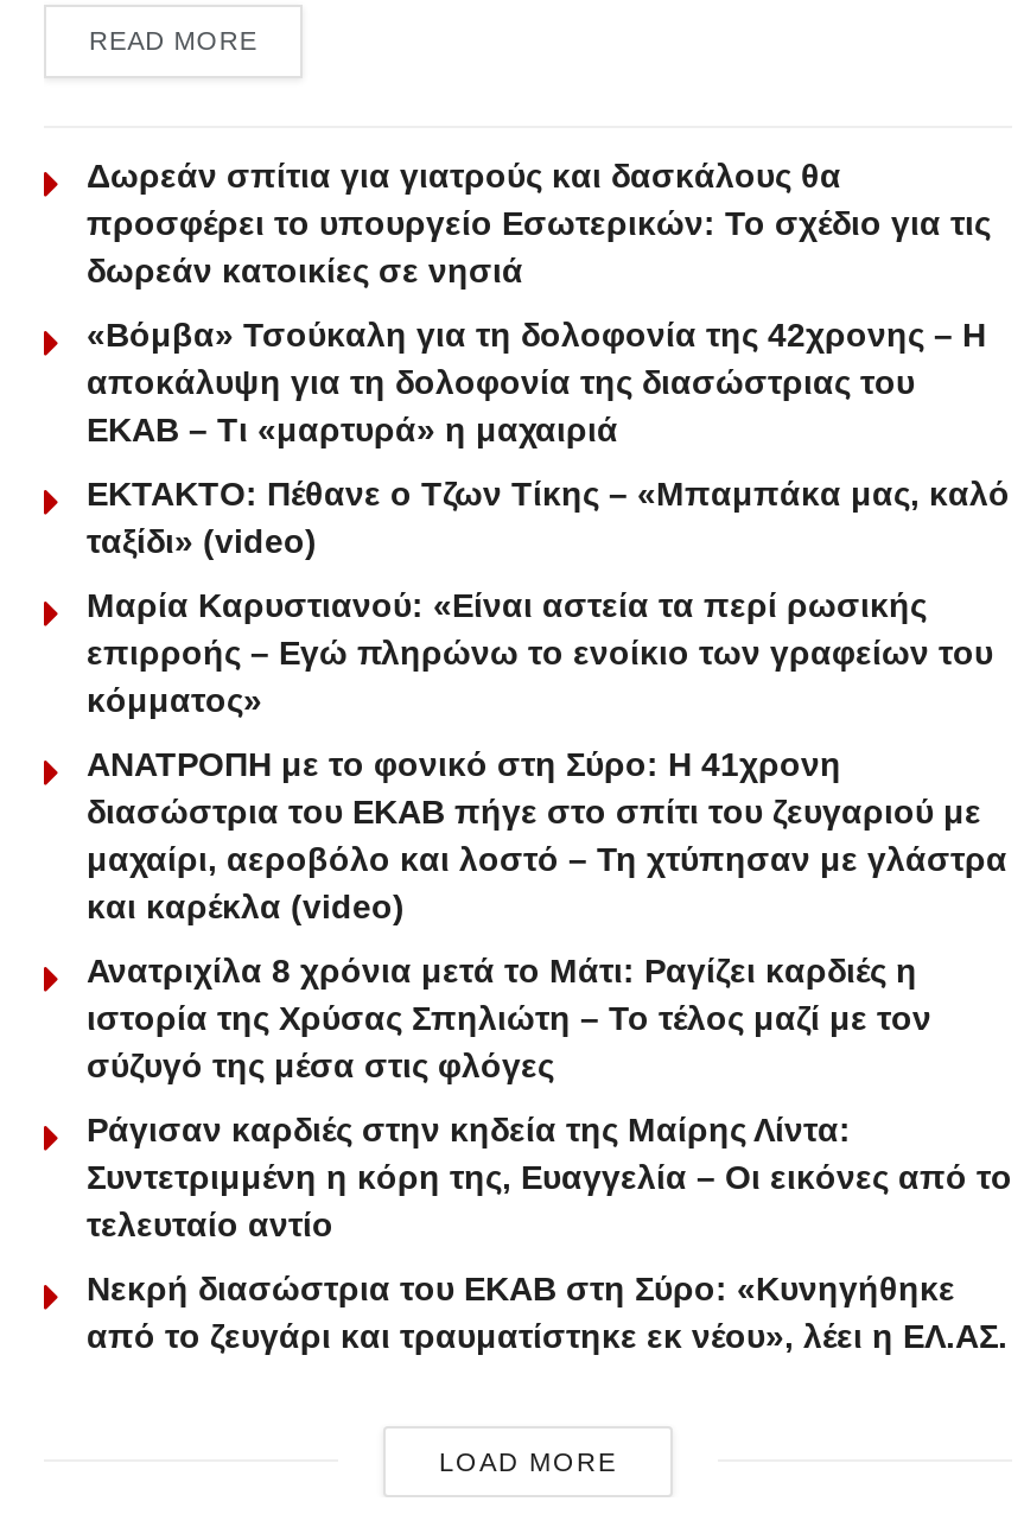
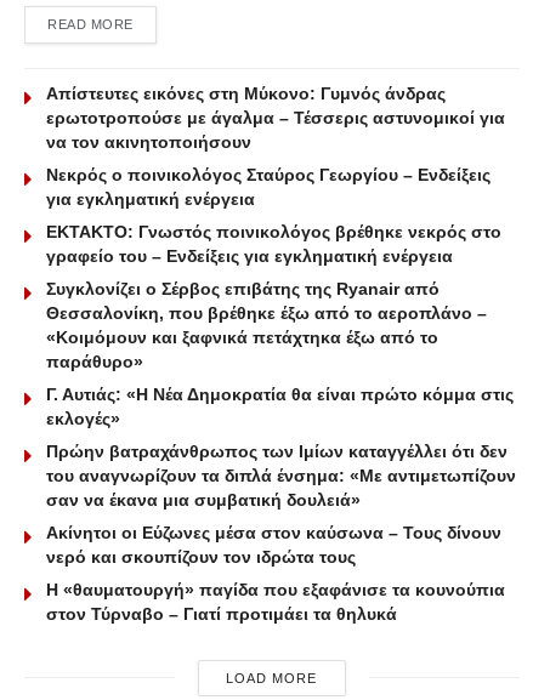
- Δωρεάν σπίτια για γιατρούς και δασκάλους θα
- προσφέρει το υπουργείο Εσωτερικών: Το σχέδιο για τις
- δωρεάν κατοικίες σε νησιά
+ Απίστευτες εικόνες στη Μύκονο: Γυμνός άνδρας
+ ερωτοτροπούσε με άγαλμα – Τέσσερις αστυνομικοί για
+ να τον ακινητοποιήσουν

- «Βόμβα» Τσούκαλη για τη δολοφονία της 42χρονης – Η
- αποκάλυψη για τη δολοφονία της διασώστριας του
- ΕΚΑΒ – Τι «μαρτυρά» η μαχαιριά
+ Νεκρός ο ποινικολόγος Σταύρος Γεωργίου – Ενδείξεις
+ για εγκληματική ενέργεια

- ΕΚΤΑΚΤΟ: Πέθανε ο Τζων Τίκης – «Μπαμπάκα μας, καλό
- ταξίδι» (video)
+ ΕΚΤΑΚΤΟ: Γνωστός ποινικολόγος βρέθηκε νεκρός στο
+ γραφείο του – Ενδείξεις για εγκληματική ενέργεια

- Μαρία Καρυστιανού: «Είναι αστεία τα περί ρωσικής
- επιρροής – Εγώ πληρώνω το ενοίκιο των γραφείων του
- κόμματος»
+ Συγκλονίζει ο Σέρβος επιβάτης της Ryanair από
+ Θεσσαλονίκη, που βρέθηκε έξω από το αεροπλάνο –
+ «Κοιμόμουν και ξαφνικά πετάχτηκα έξω από το
+ παράθυρο»

- ΑΝΑΤΡΟΠΗ με το φονικό στη Σύρο: Η 41χρονη
- διασώστρια του ΕΚΑΒ πήγε στο σπίτι του ζευγαριού με
- μαχαίρι, αεροβόλο και λοστό – Τη χτύπησαν με γλάστρα
- και καρέκλα (video)
+ Γ. Αυτιάς: «Η Νέα Δημοκρατία θα είναι πρώτο κόμμα στις
+ εκλογές»

- Ανατριχίλα 8 χρόνια μετά το Μάτι: Ραγίζει καρδιές η
- ιστορία της Χρύσας Σπηλιώτη – Το τέλος μαζί με τον
- σύζυγό της μέσα στις φλόγες
+ Πρώην βατραχάνθρωπος των Ιμίων καταγγέλλει ότι δεν
+ του αναγνωρίζουν τα διπλά ένσημα: «Με αντιμετωπίζουν
+ σαν να έκανα μια συμβατική δουλειά»

- Ράγισαν καρδιές στην κηδεία της Μαίρης Λίντα:
- Συντετριμμένη η κόρη της, Ευαγγελία – Οι εικόνες από το
- τελευταίο αντίο
+ Ακίνητοι οι Εύζωνες μέσα στον καύσωνα – Τους δίνουν
+ νερό και σκουπίζουν τον ιδρώτα τους

- Νεκρή διασώστρια του ΕΚΑΒ στη Σύρο: «Κυνηγήθηκε
- από το ζευγάρι και τραυματίστηκε εκ νέου», λέει η ΕΛ.ΑΣ.
+ Η «θαυματουργή» παγίδα που εξαφάνισε τα κουνούπια
+ στον Τύρναβο – Γιατί προτιμάει τα θηλυκά
